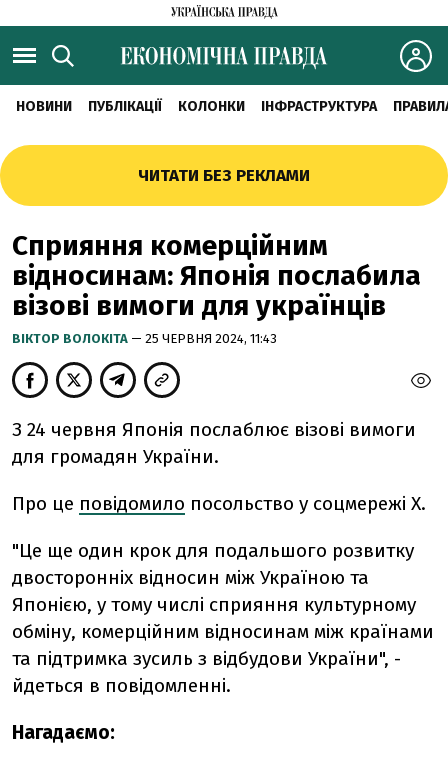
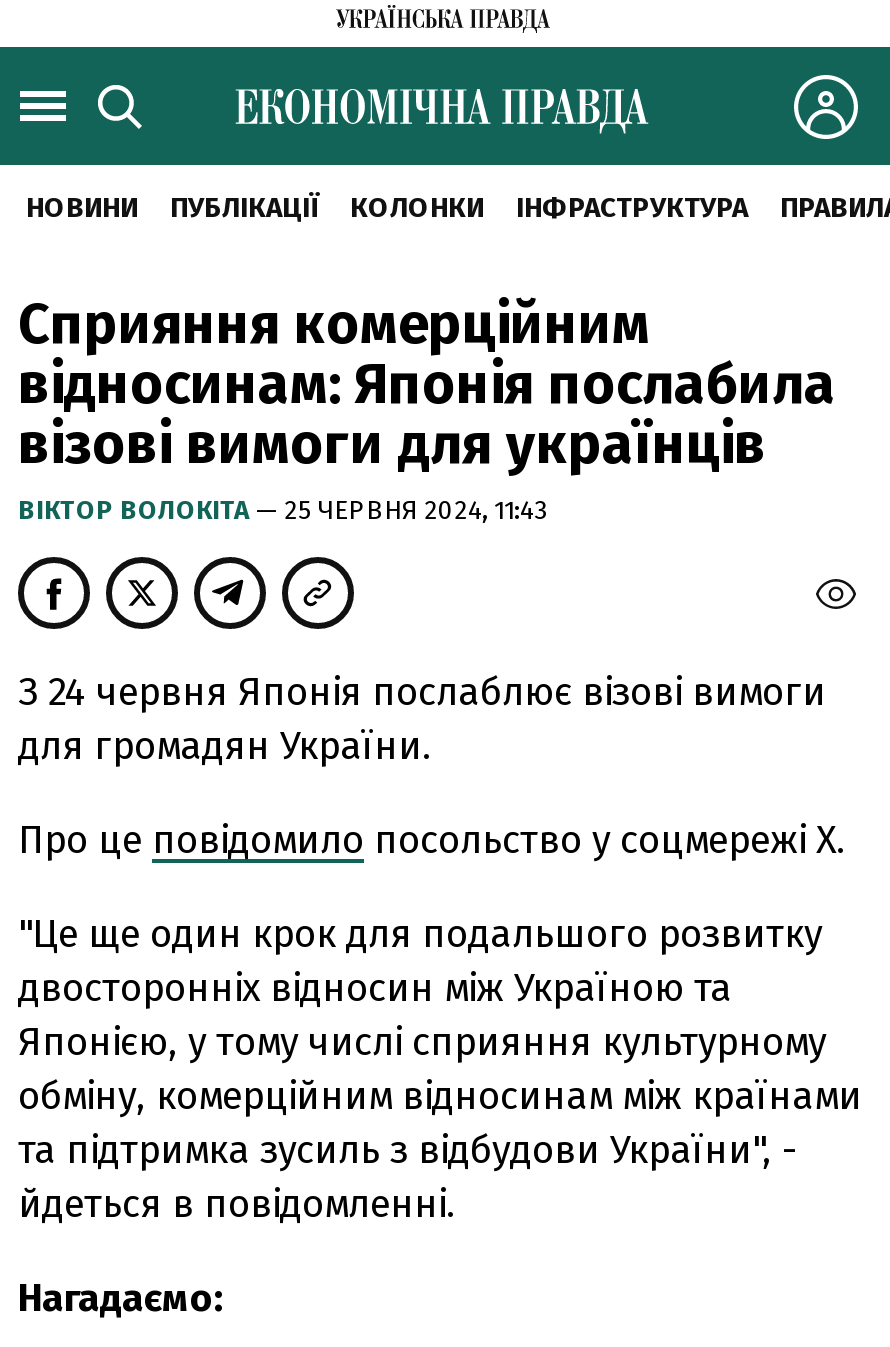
- ЧИТАТИ БЕЗ РЕКЛАМИ
